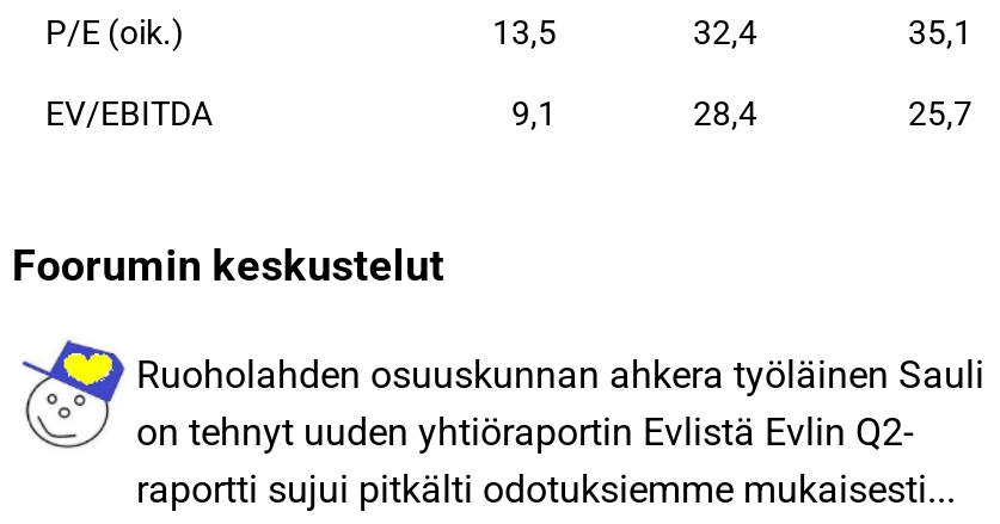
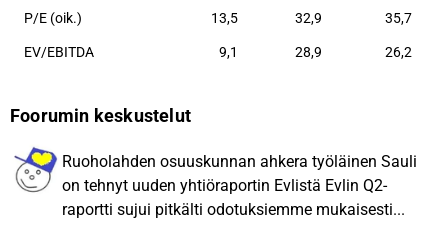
- 32,4
+ 32,9

- 35,1
+ 35,7

- 28,4
+ 28,9

- 25,7
+ 26,2
